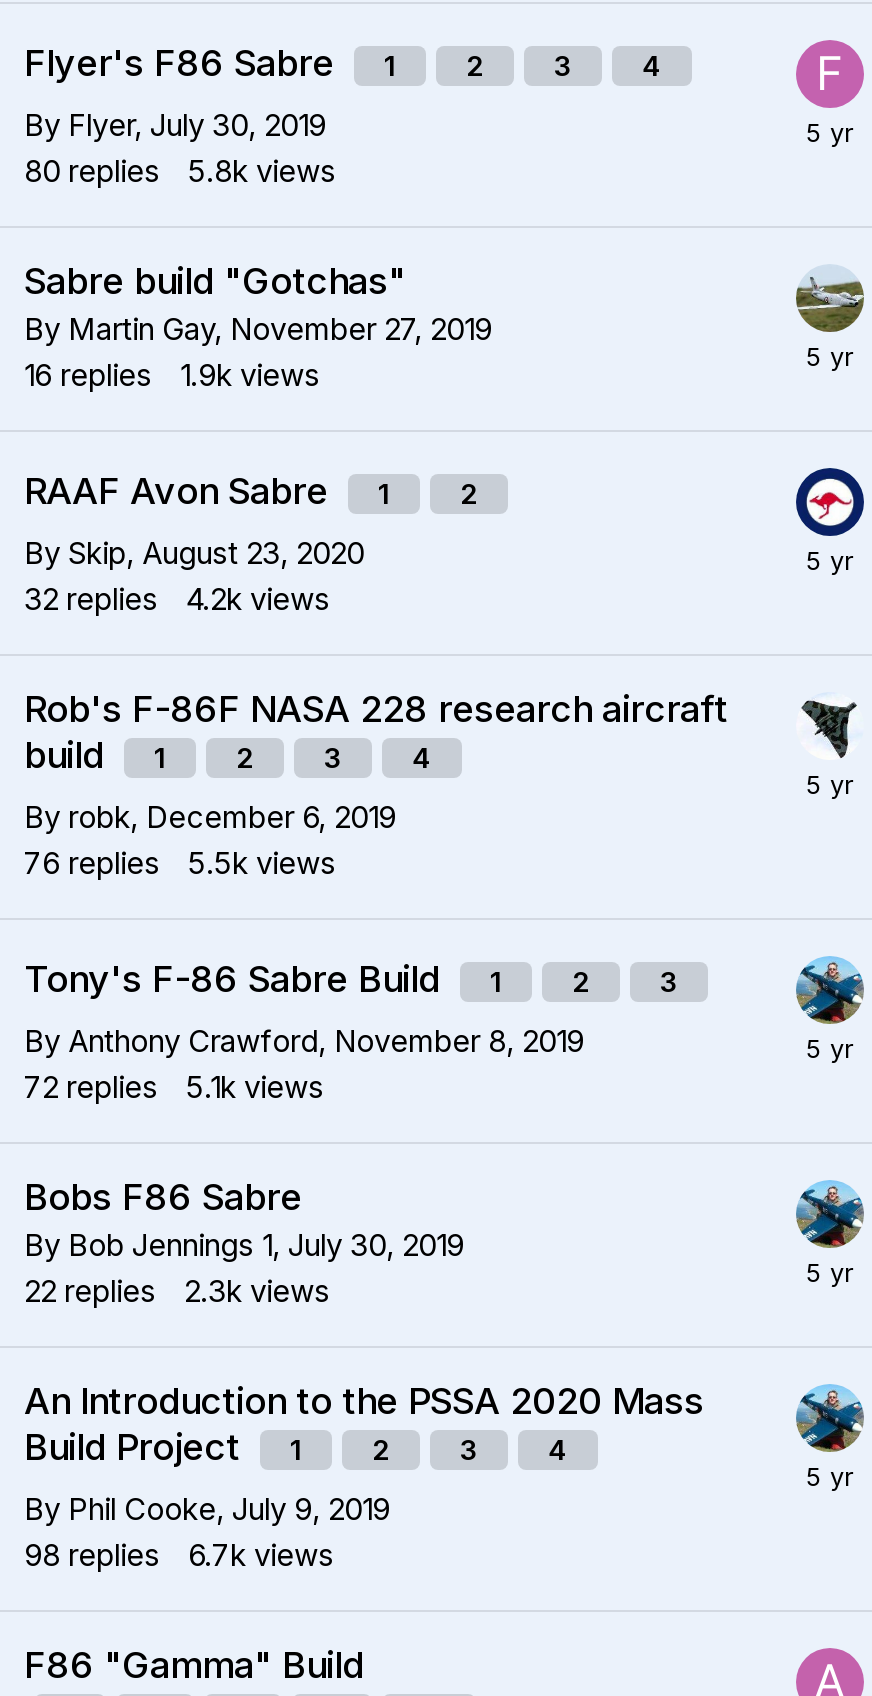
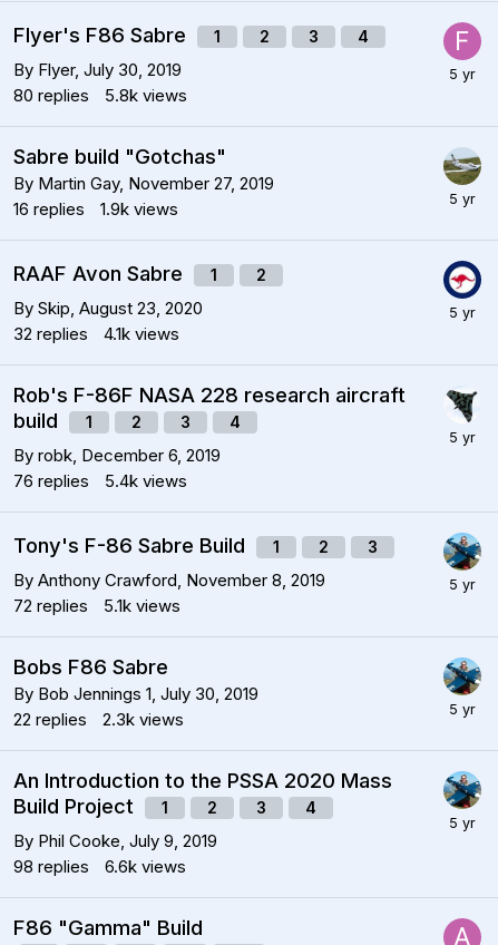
- 32 replies 4.2k views
+ 32 replies 4.1k views

- 76 replies 5.5k views
+ 76 replies 5.4k views

- 98 replies 6.7k views
+ 98 replies 6.6k views
